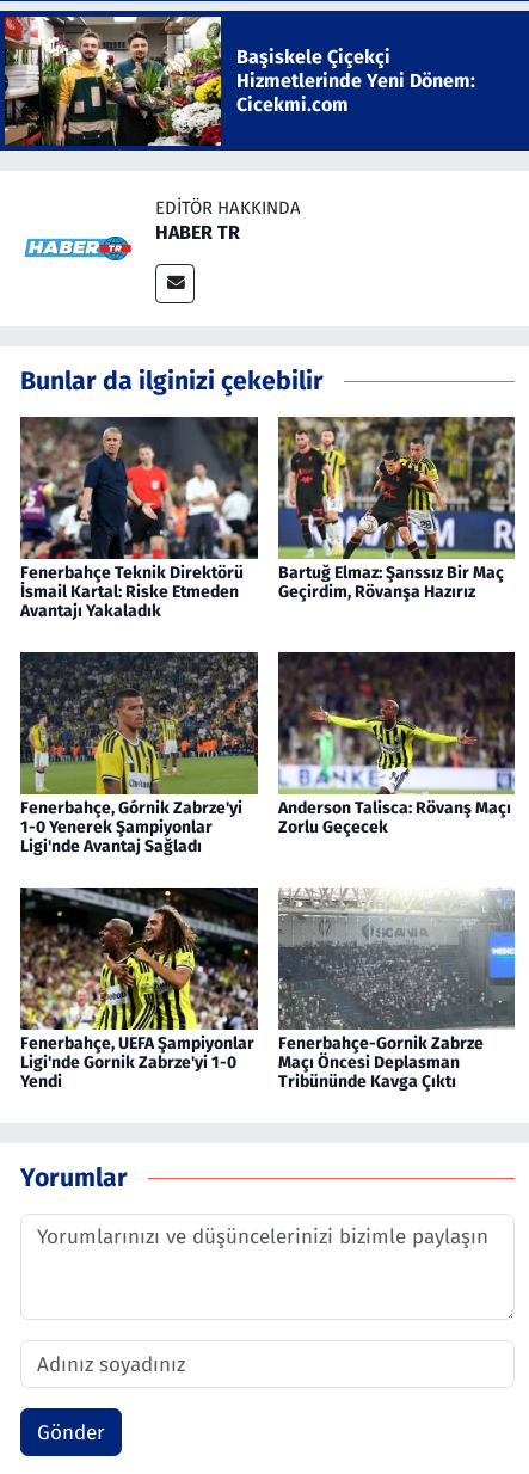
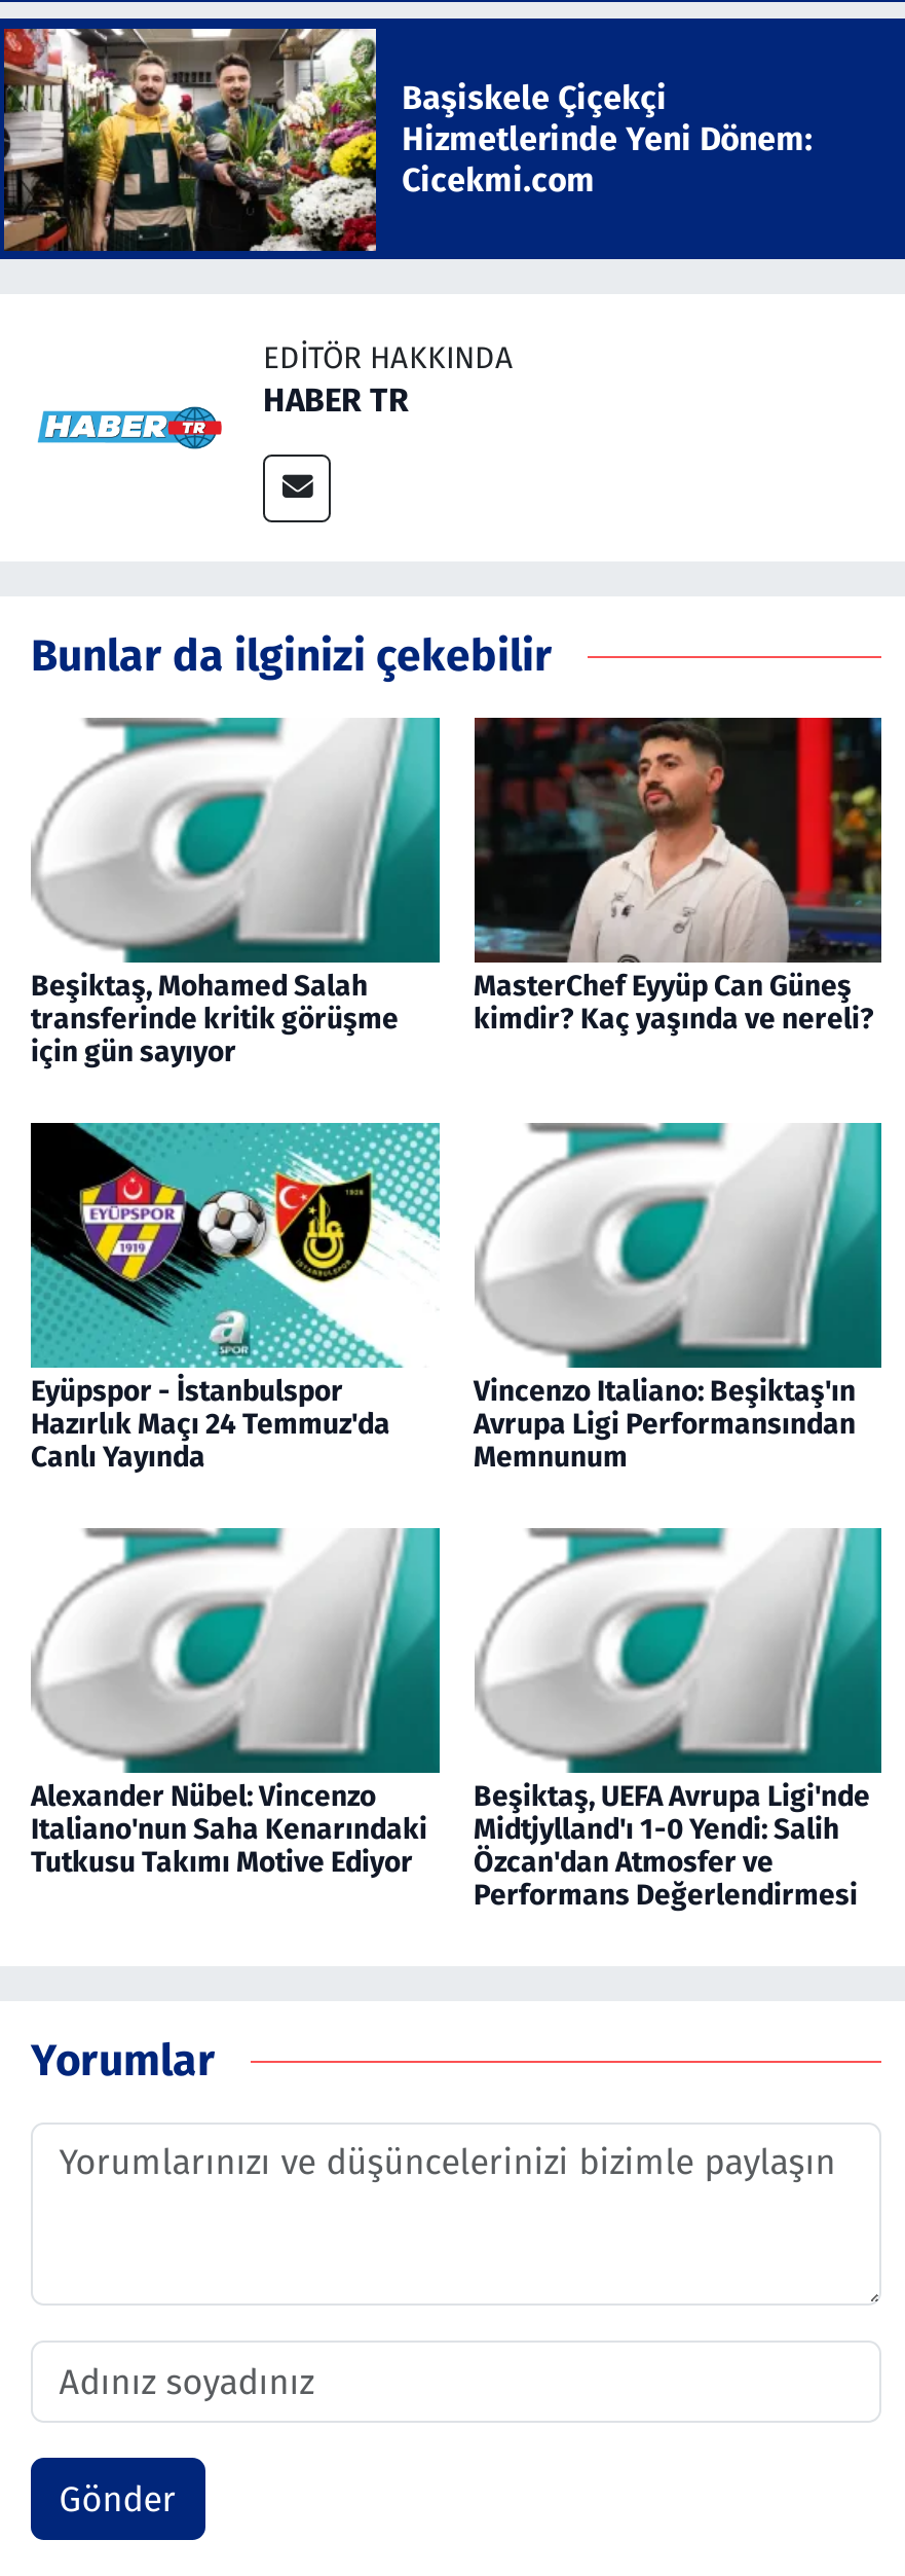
- [image]
- Fenerbahçe Teknik Direktörü
- İsmail Kartal: Riske Etmeden
- Avantajı Yakaladık
+ [image]
+ Beşiktaş, Mohamed Salah
+ transferinde kritik görüşme
+ için gün sayıyor

- [image]
- Bartuğ Elmaz: Şanssız Bir Maç
- Geçirdim, Rövanşa Hazırız
+ [image]
+ MasterChef Eyyüp Can Güneş
+ kimdir? Kaç yaşında ve nereli?

- [image]
- Fenerbahçe, Górnik Zabrze'yi
- 1-0 Yenerek Şampiyonlar
- Ligi'nde Avantaj Sağladı
+ [image]
+ Eyüpspor - İstanbulspor
+ Hazırlık Maçı 24 Temmuz'da
+ Canlı Yayında

- [image]
- Anderson Talisca: Rövanş Maçı
- Zorlu Geçecek
+ [image]
+ Vincenzo Italiano: Beşiktaş'ın
+ Avrupa Ligi Performansından
+ Memnunum

- [image]
- Fenerbahçe, UEFA Şampiyonlar
- Ligi'nde Gornik Zabrze'yi 1-0
- Yendi
+ [image]
+ Alexander Nübel: Vincenzo
+ Italiano'nun Saha Kenarındaki
+ Tutkusu Takımı Motive Ediyor

- [image]
- Fenerbahçe-Gornik Zabrze
- Maçı Öncesi Deplasman
- Tribününde Kavga Çıktı
+ [image]
+ Beşiktaş, UEFA Avrupa Ligi'nde
+ Midtjylland'ı 1-0 Yendi: Salih
+ Özcan'dan Atmosfer ve
+ Performans Değerlendirmesi
